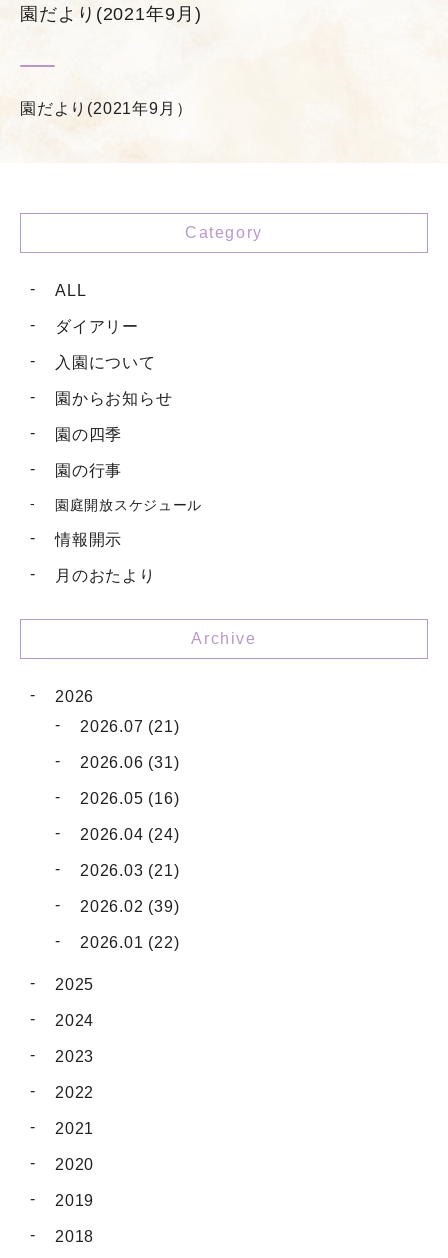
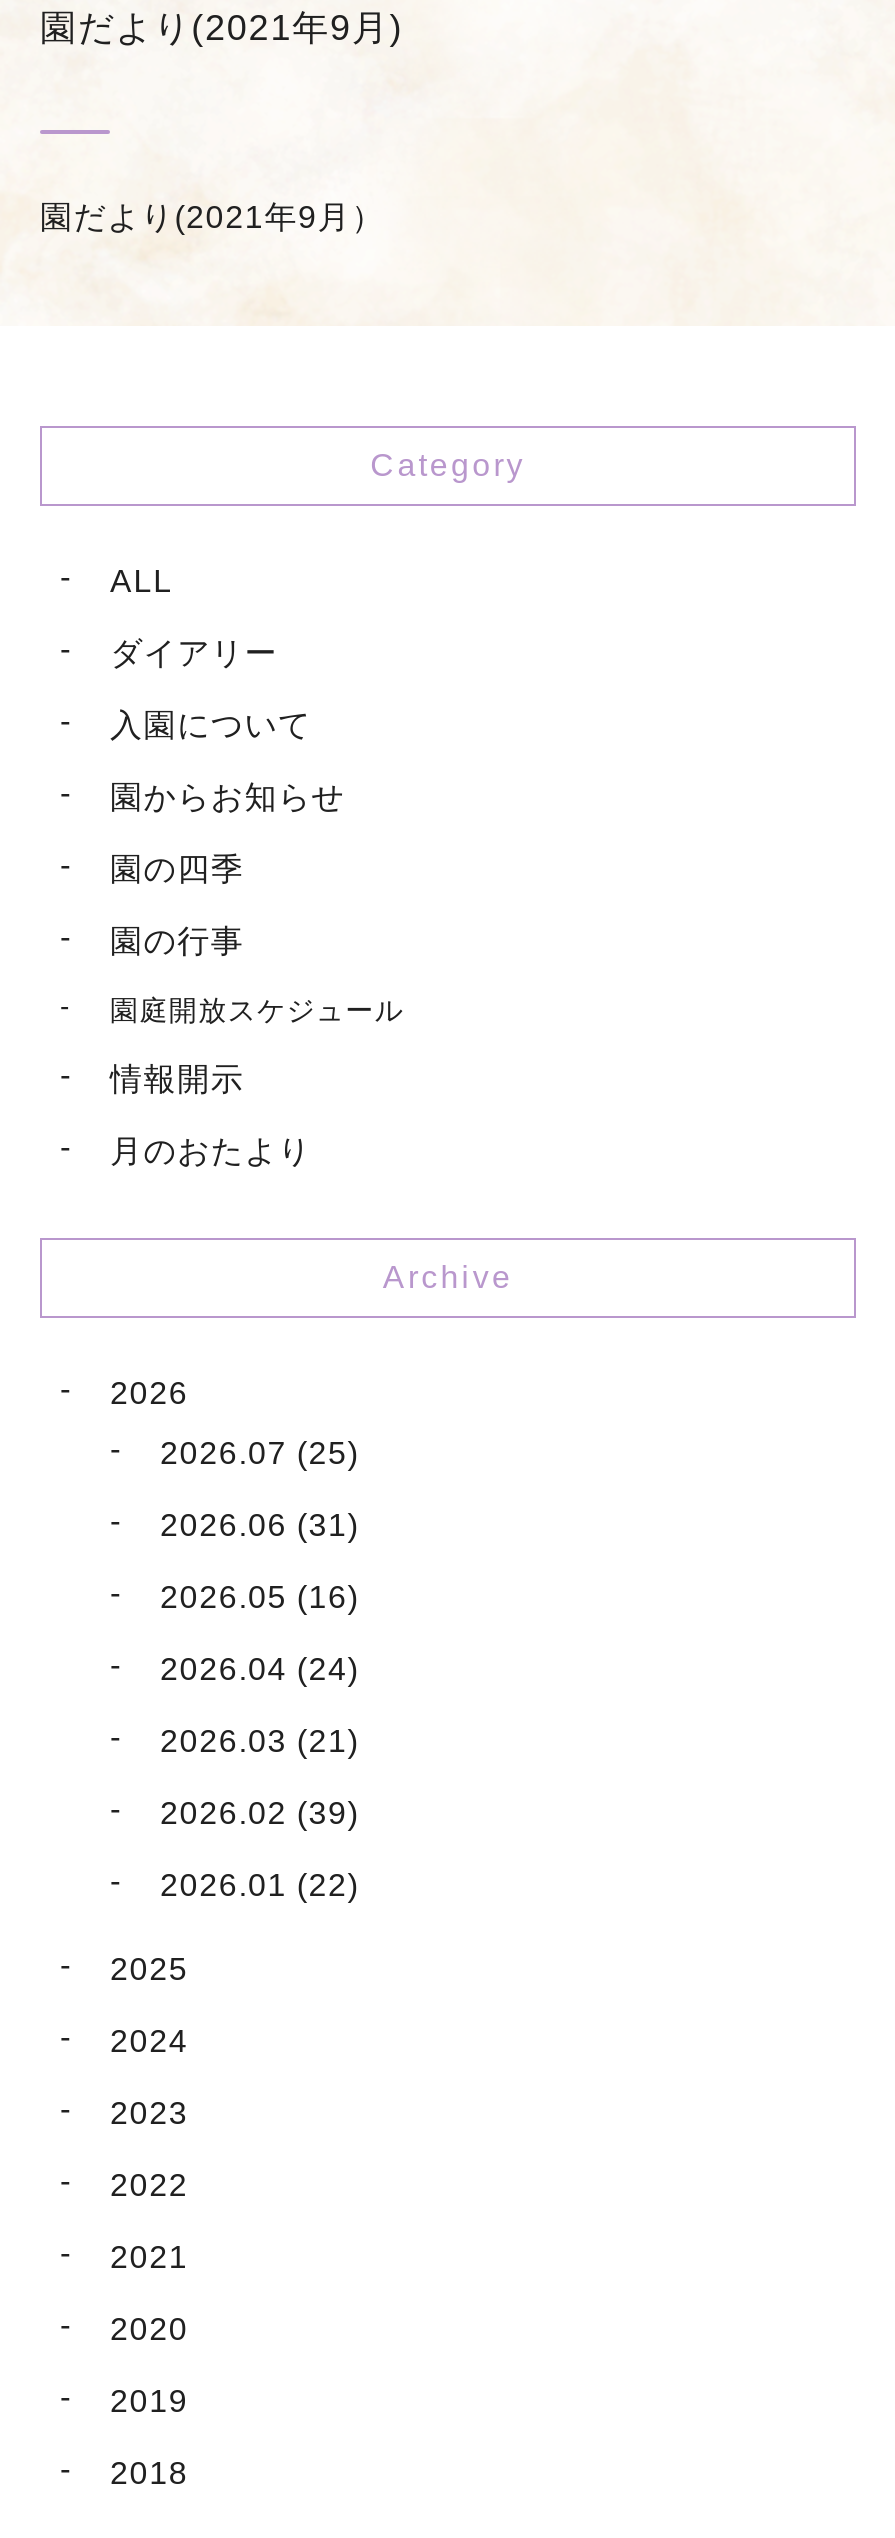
- 2026.07 (21)
+ 2026.07 (25)
